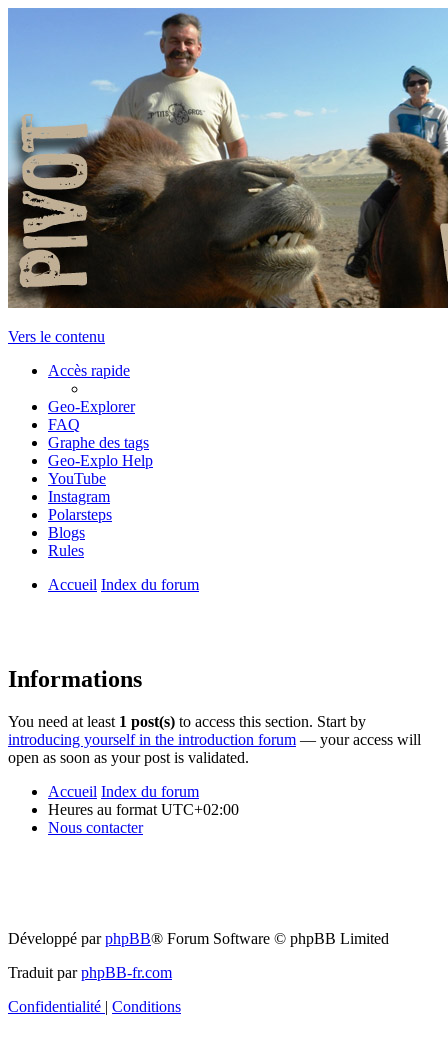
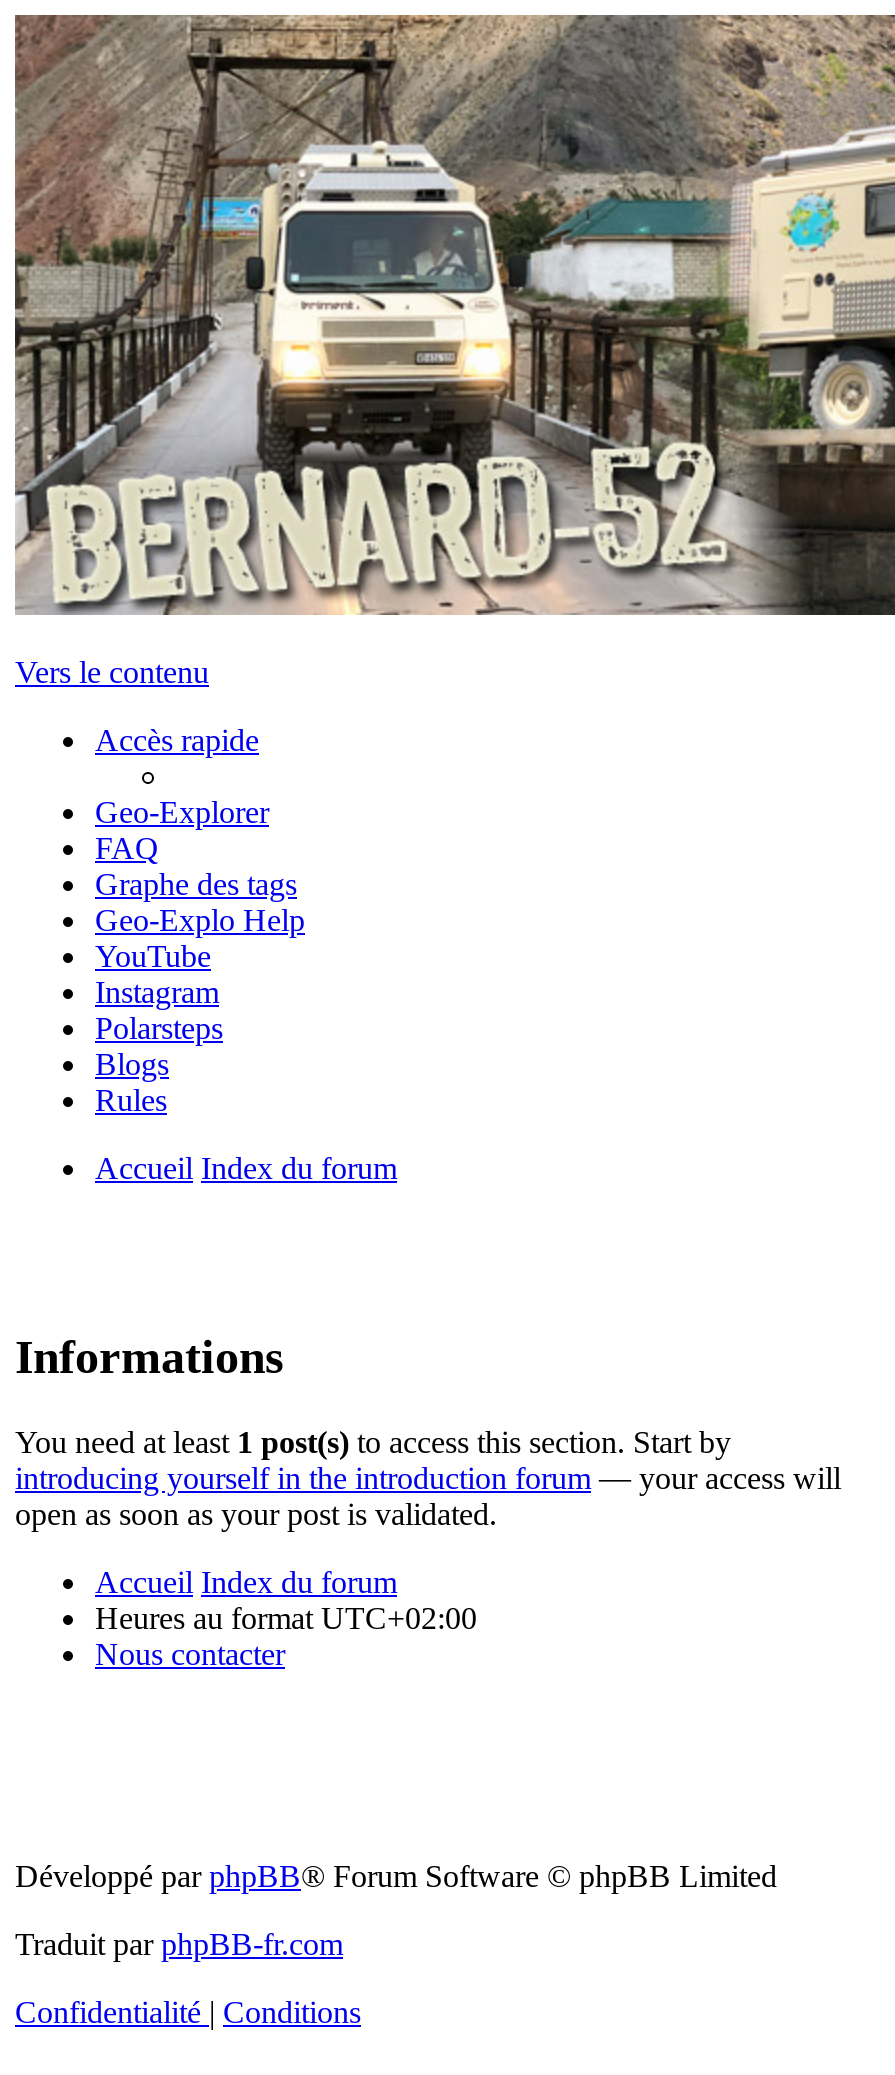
- [image]
+ [image]
